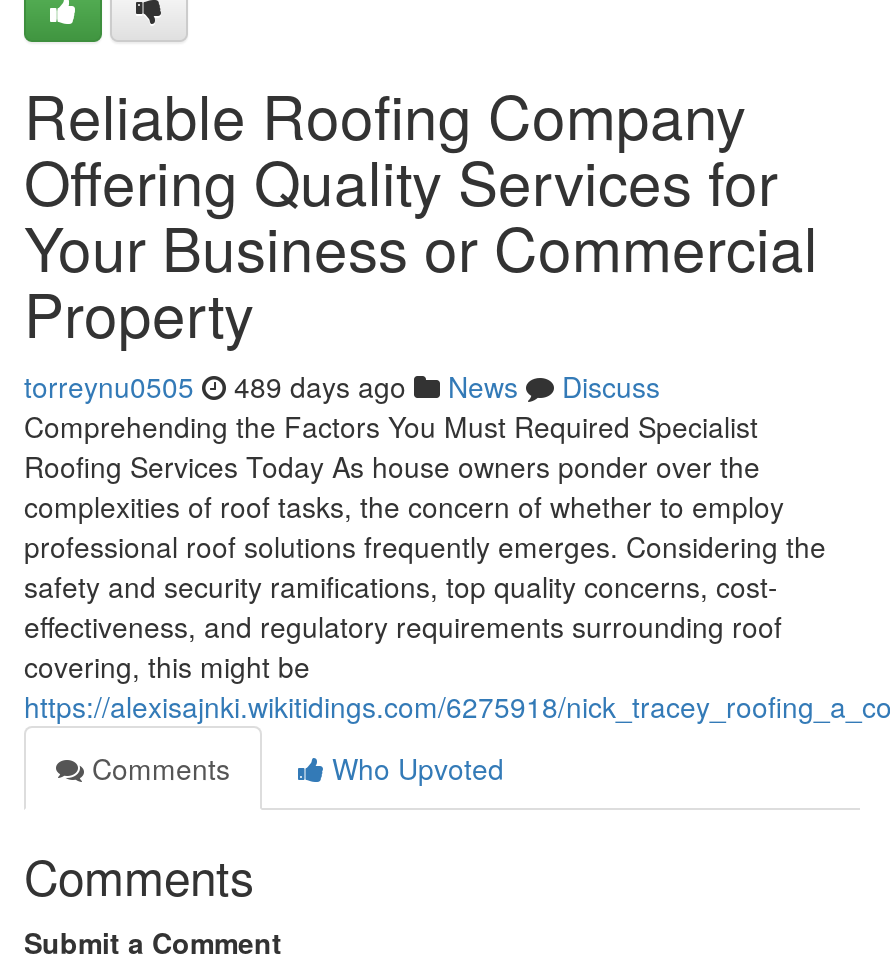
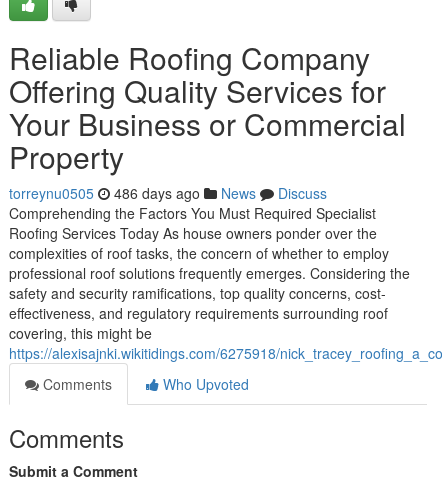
- torreynu0505 489 days ago News Discuss
+ torreynu0505 486 days ago News Discuss
